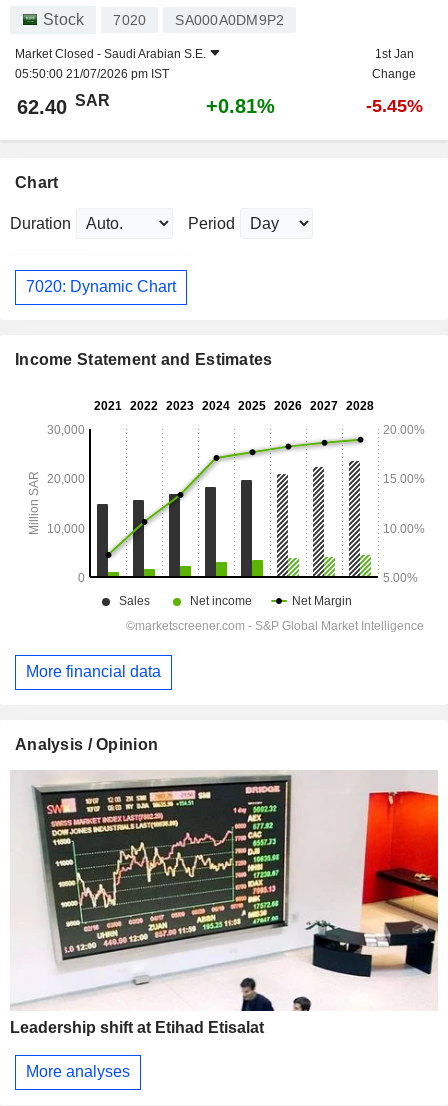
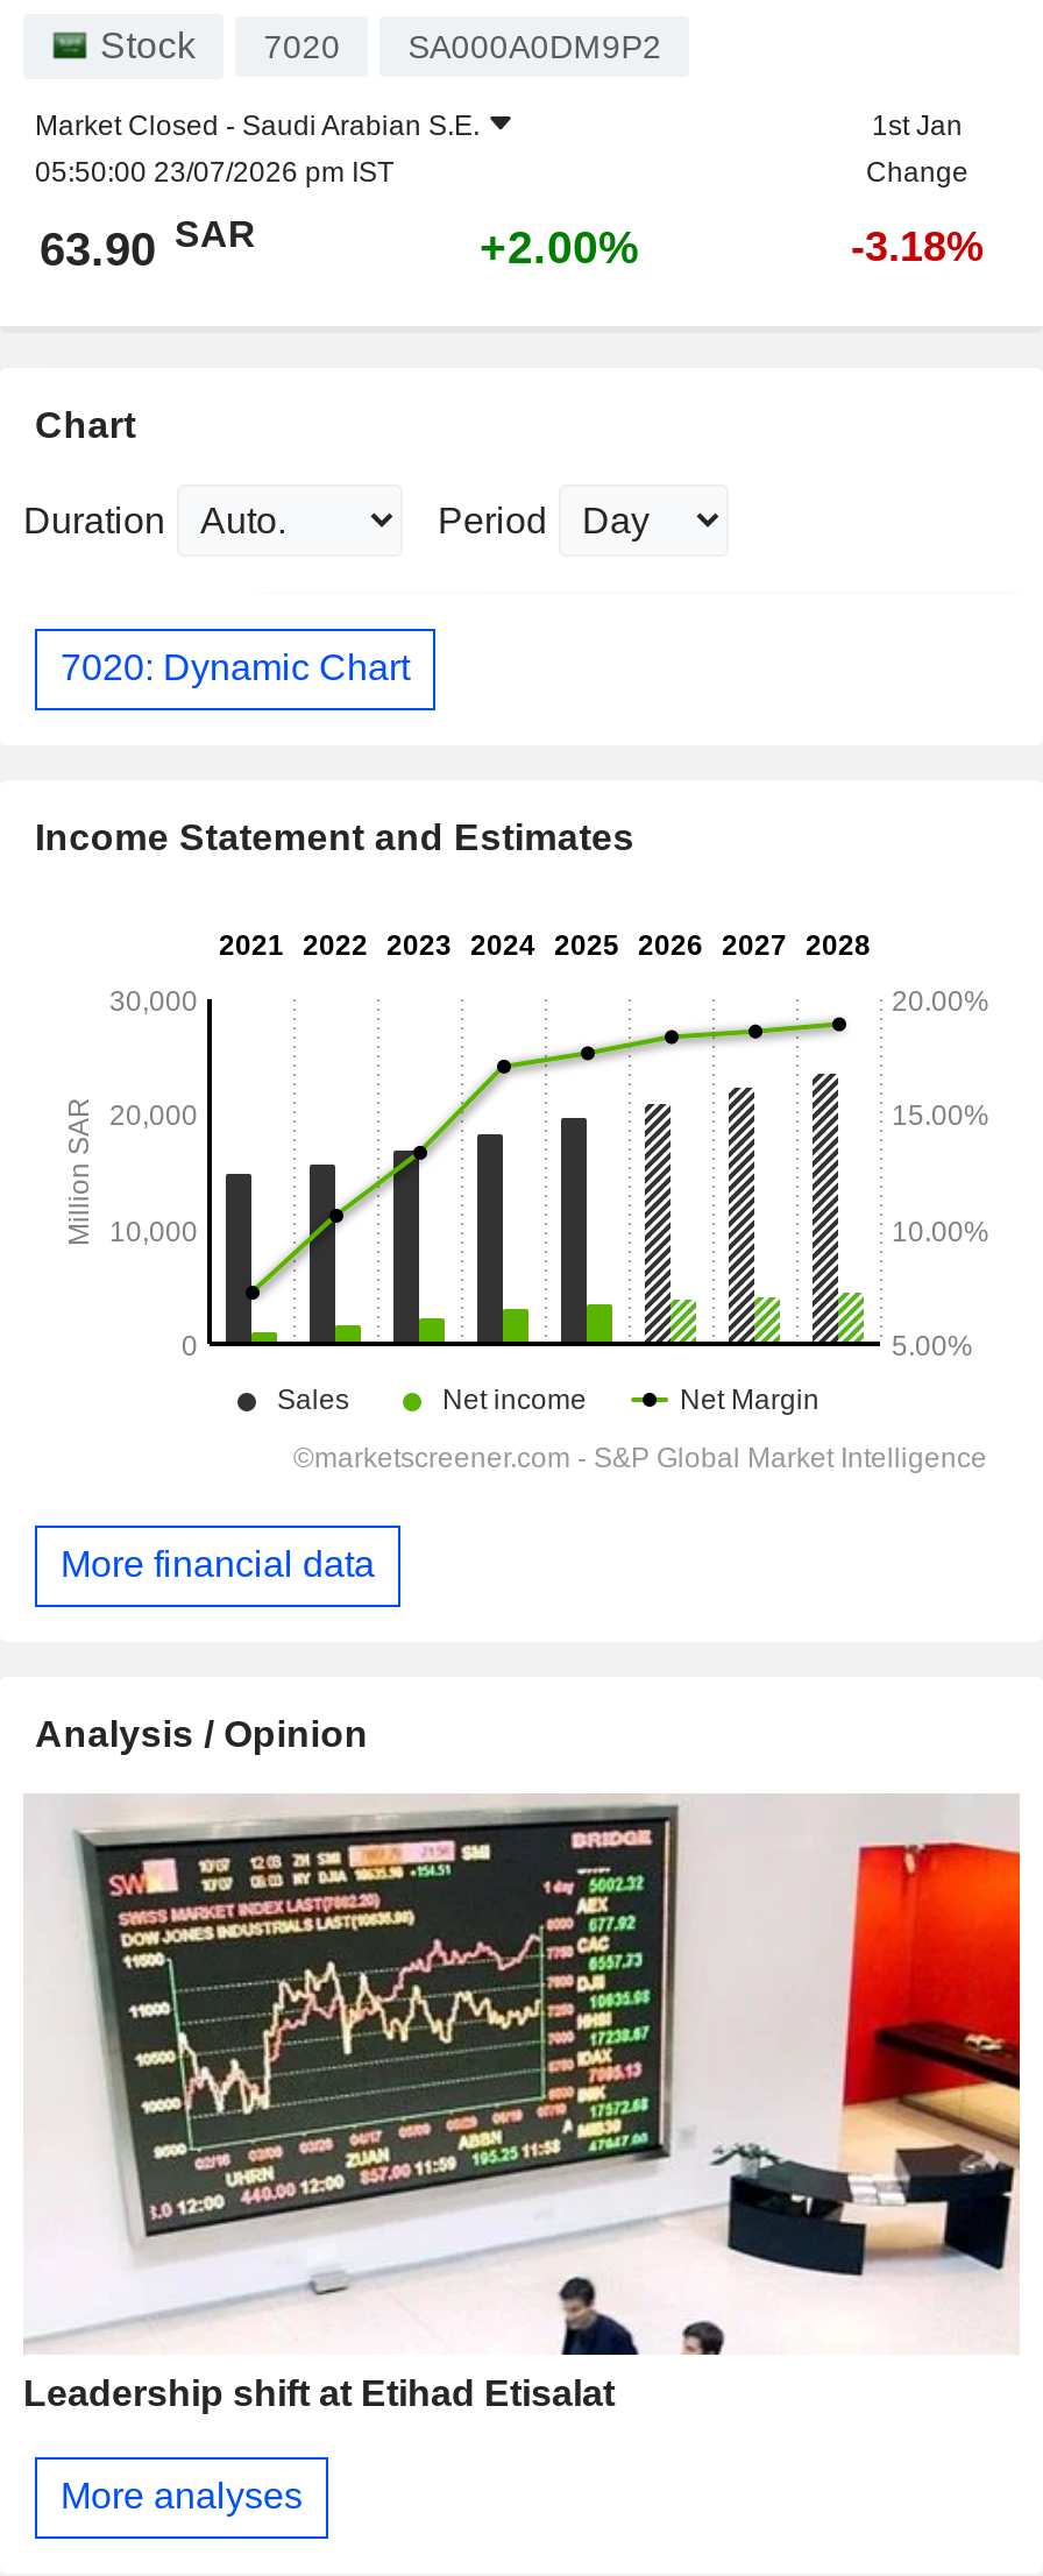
- 05:50:00 21/07/2026 pm IST
+ 05:50:00 23/07/2026 pm IST

- 62.40 SAR
+ 63.90 SAR

- +0.81%
+ +2.00%

- -5.45%
+ -3.18%
